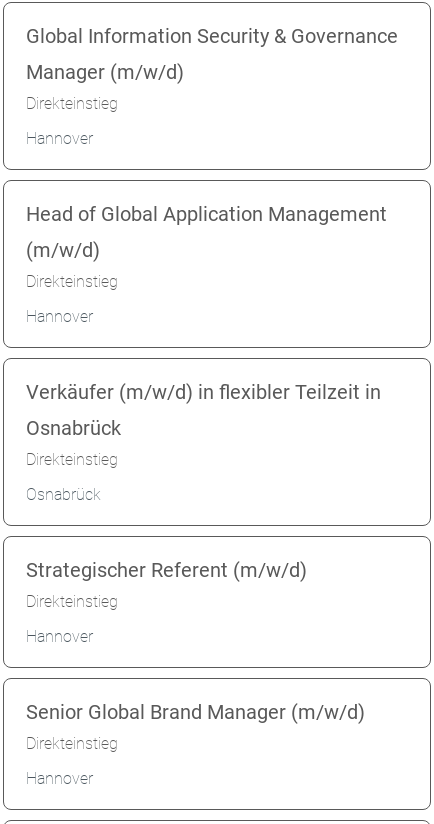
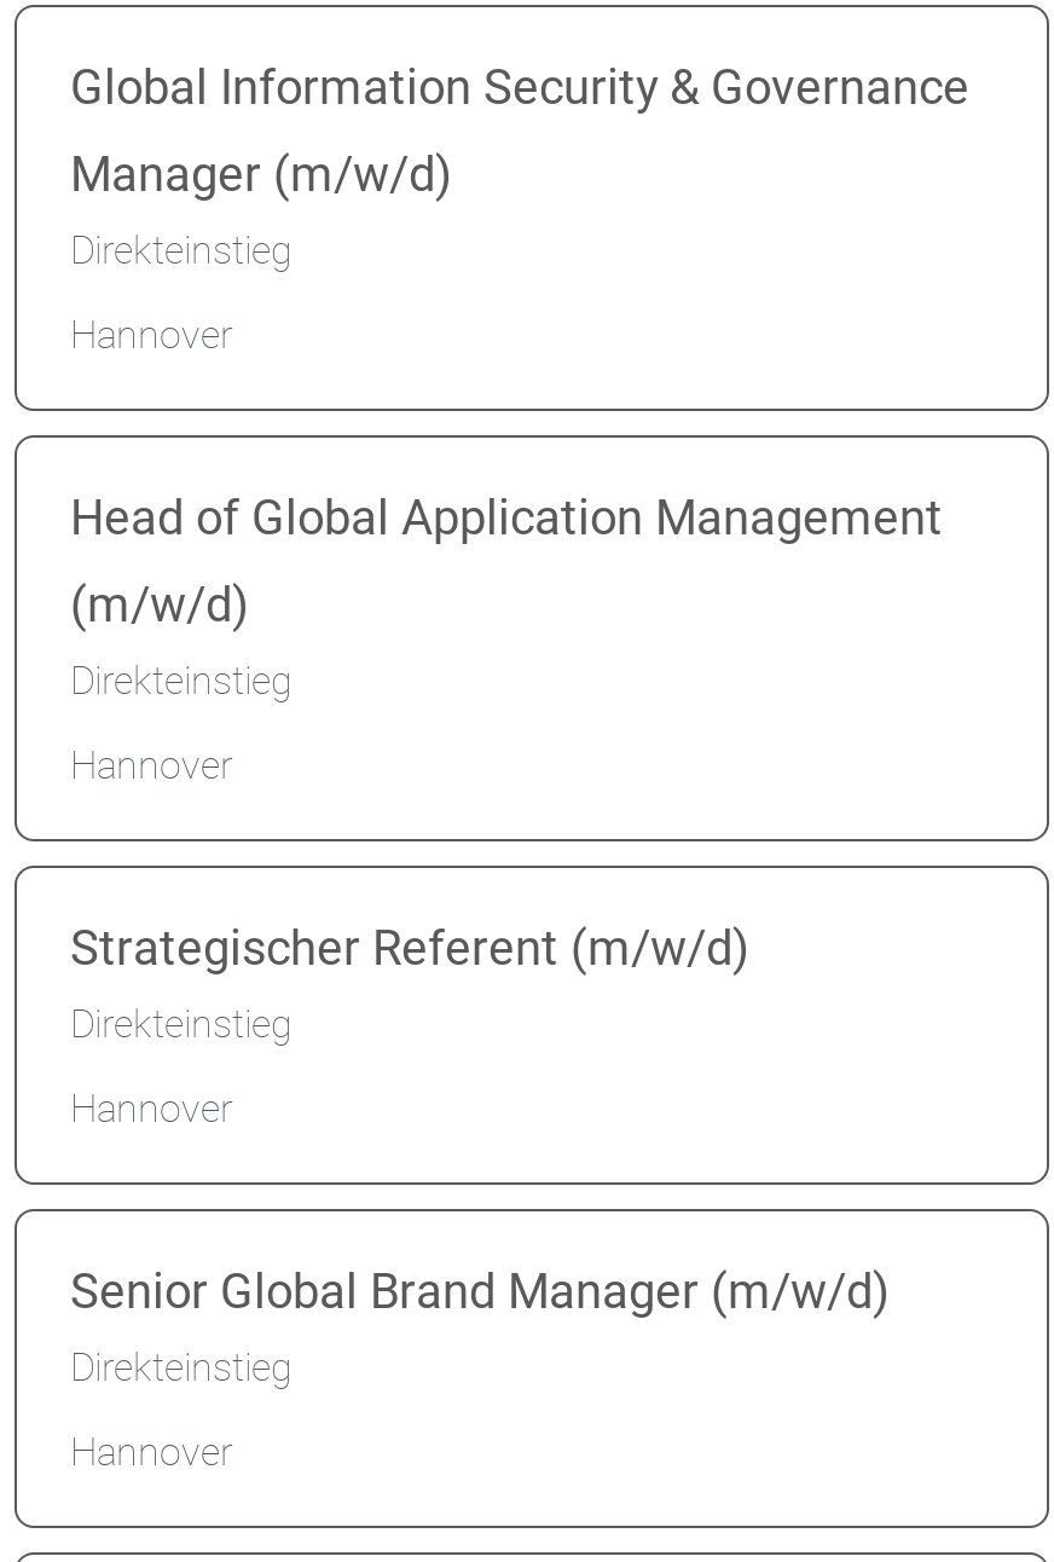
- Verkäufer (m/w/d) in flexibler Teilzeit in
- Osnabrück
- Direkteinstieg
- Osnabrück
